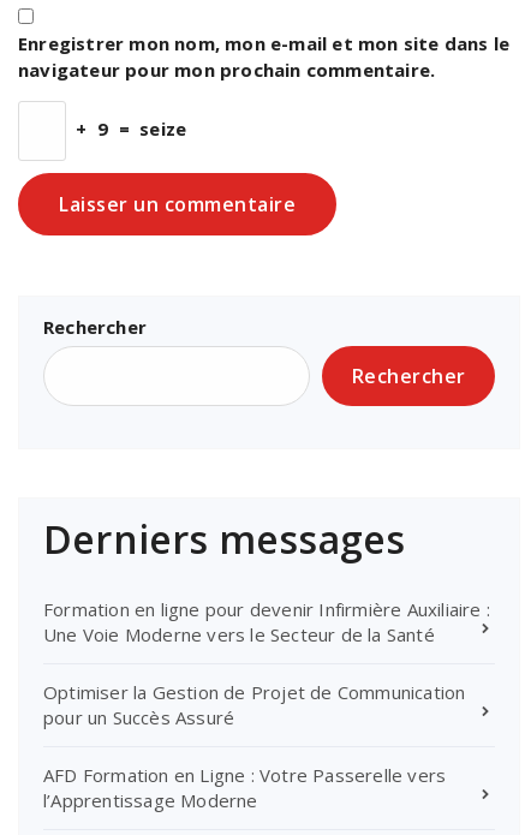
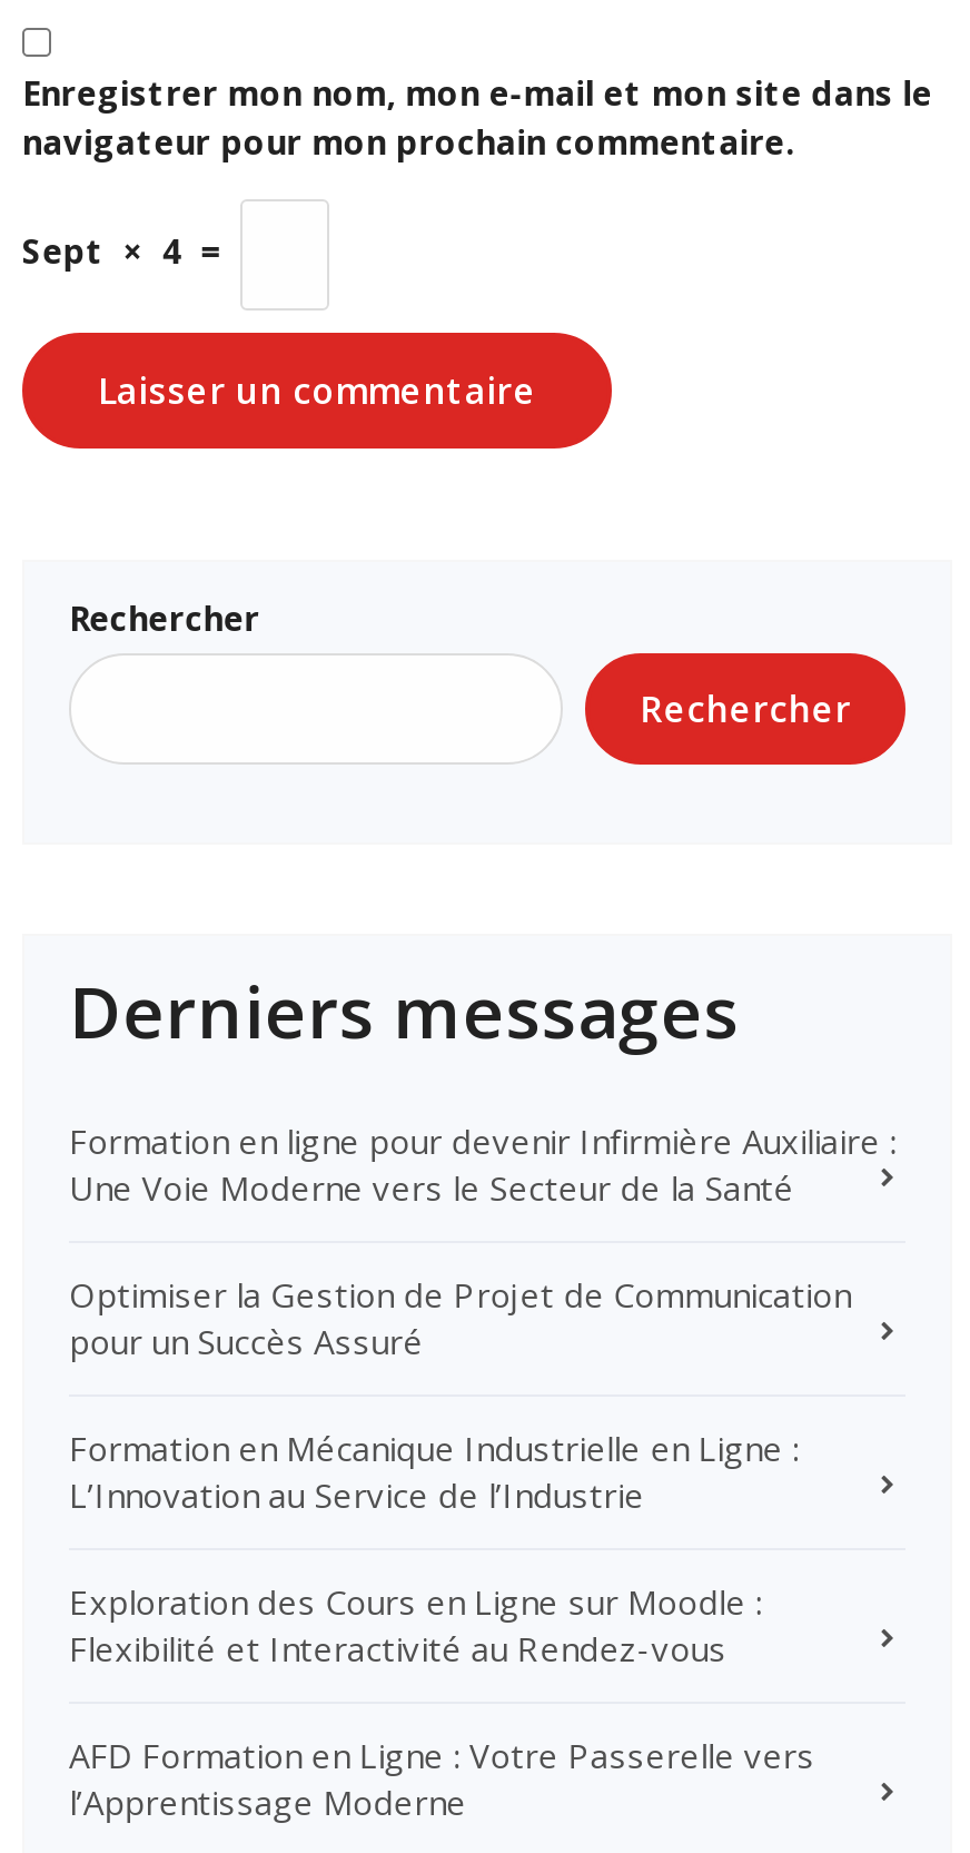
- + 9 = seize
+ Sept × 4 =

+ Formation en Mécanique Industrielle en Ligne :
+ L’Innovation au Service de l’Industrie
+ Exploration des Cours en Ligne sur Moodle :
+ Flexibilité et Interactivité au Rendez-vous
